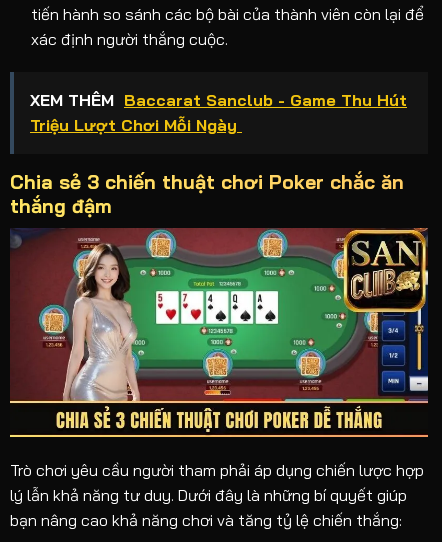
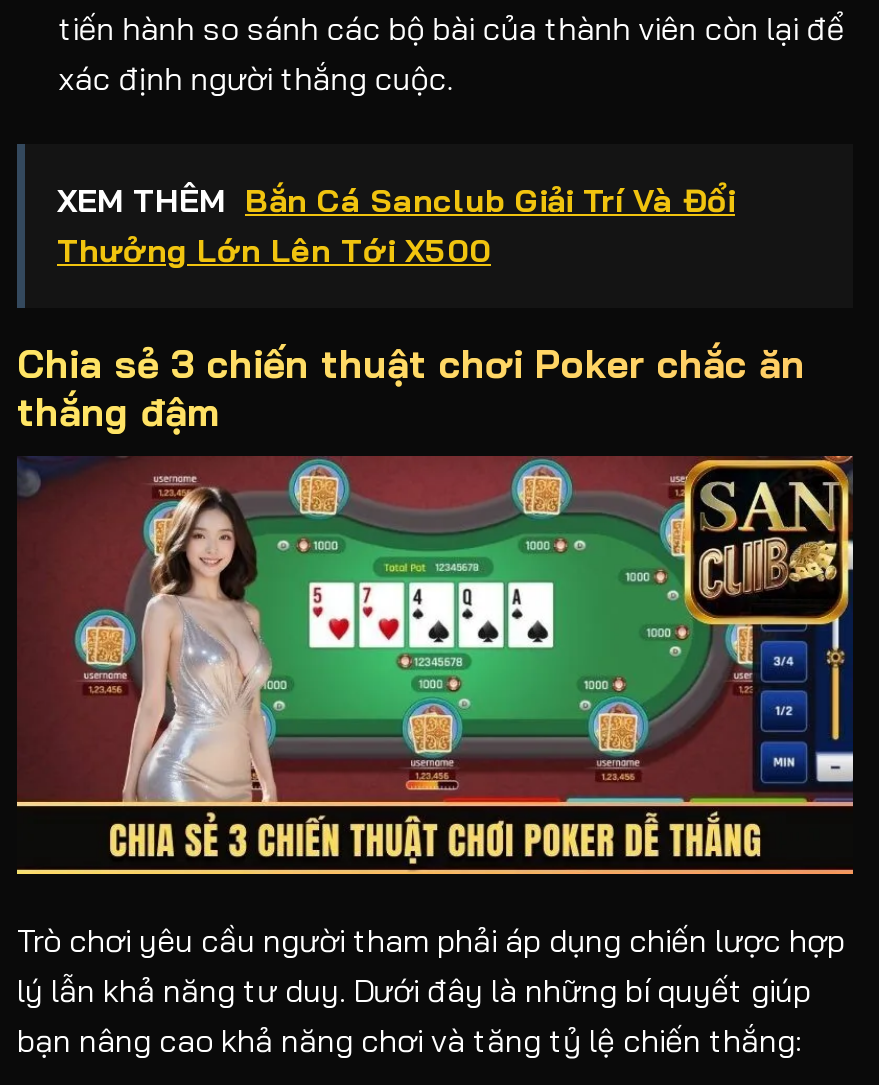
- XEM THÊM Baccarat Sanclub - Game Thu Hút
- Triệu Lượt Chơi Mỗi Ngày
+ XEM THÊM Bắn Cá Sanclub Giải Trí Và Đổi
+ Thưởng Lớn Lên Tới X500
